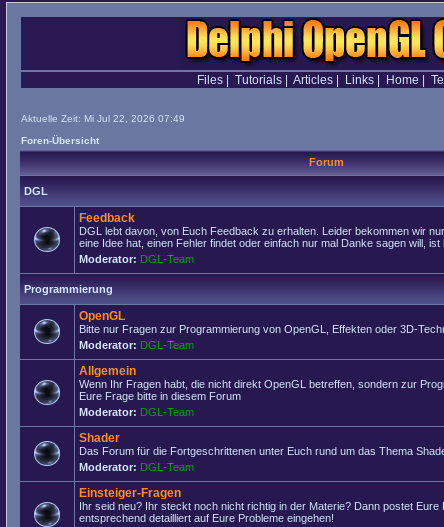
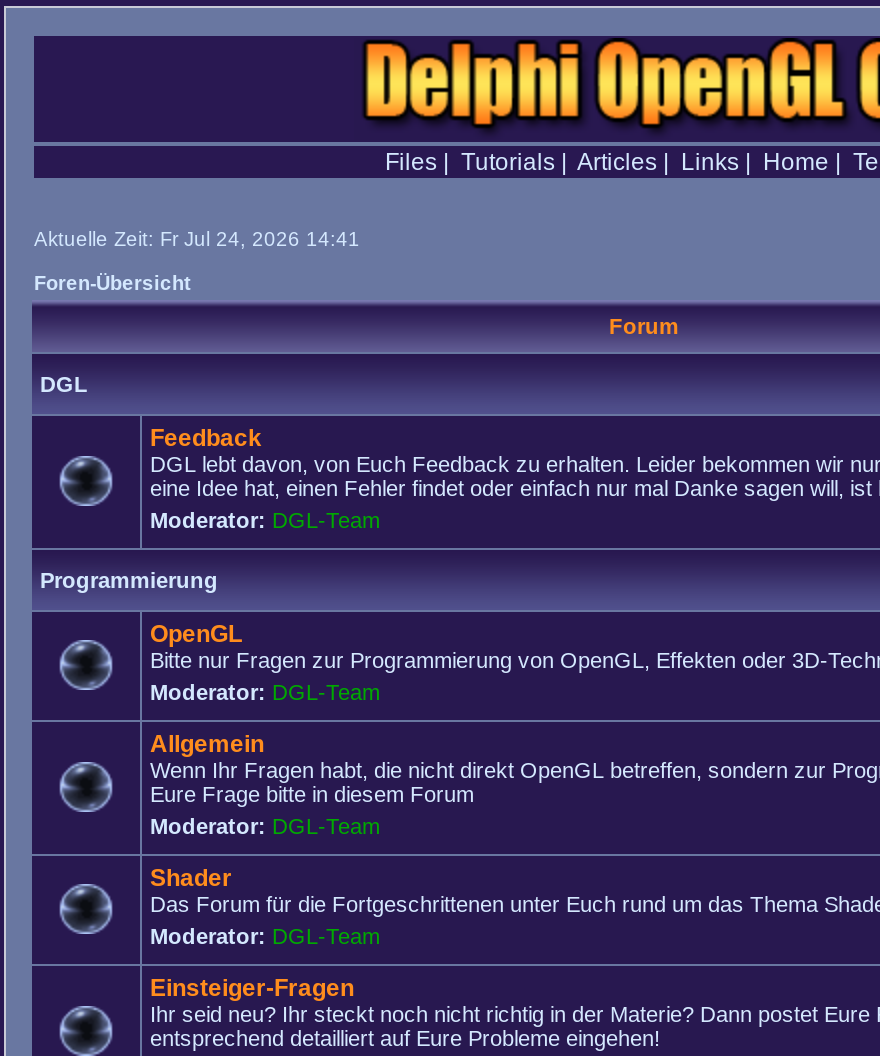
- Aktuelle Zeit: Mi Jul 22, 2026 07:49
+ Aktuelle Zeit: Fr Jul 24, 2026 14:41
